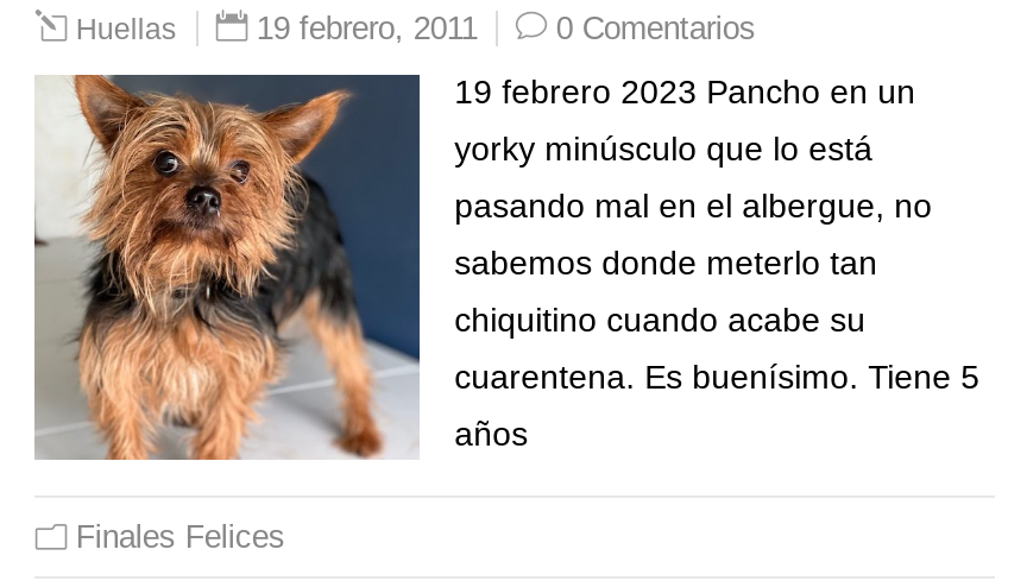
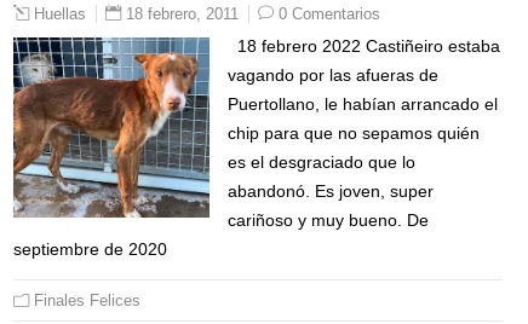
- 19 febrero, 2011
+ 18 febrero, 2011

- [image]
- 19 febrero 2023 Pancho en un
- yorky minúsculo que lo está
- pasando mal en el albergue, no
- sabemos donde meterlo tan
- chiquitino cuando acabe su
- cuarentena. Es buenísimo. Tiene 5
- años
+ [image]
+ 18 febrero 2022 Castiñeiro estaba
+ vagando por las afueras de
+ Puertollano, le habían arrancado el
+ chip para que no sepamos quién
+ es el desgraciado que lo
+ abandonó. Es joven, super
+ cariñoso y muy bueno. De
+ septiembre de 2020
